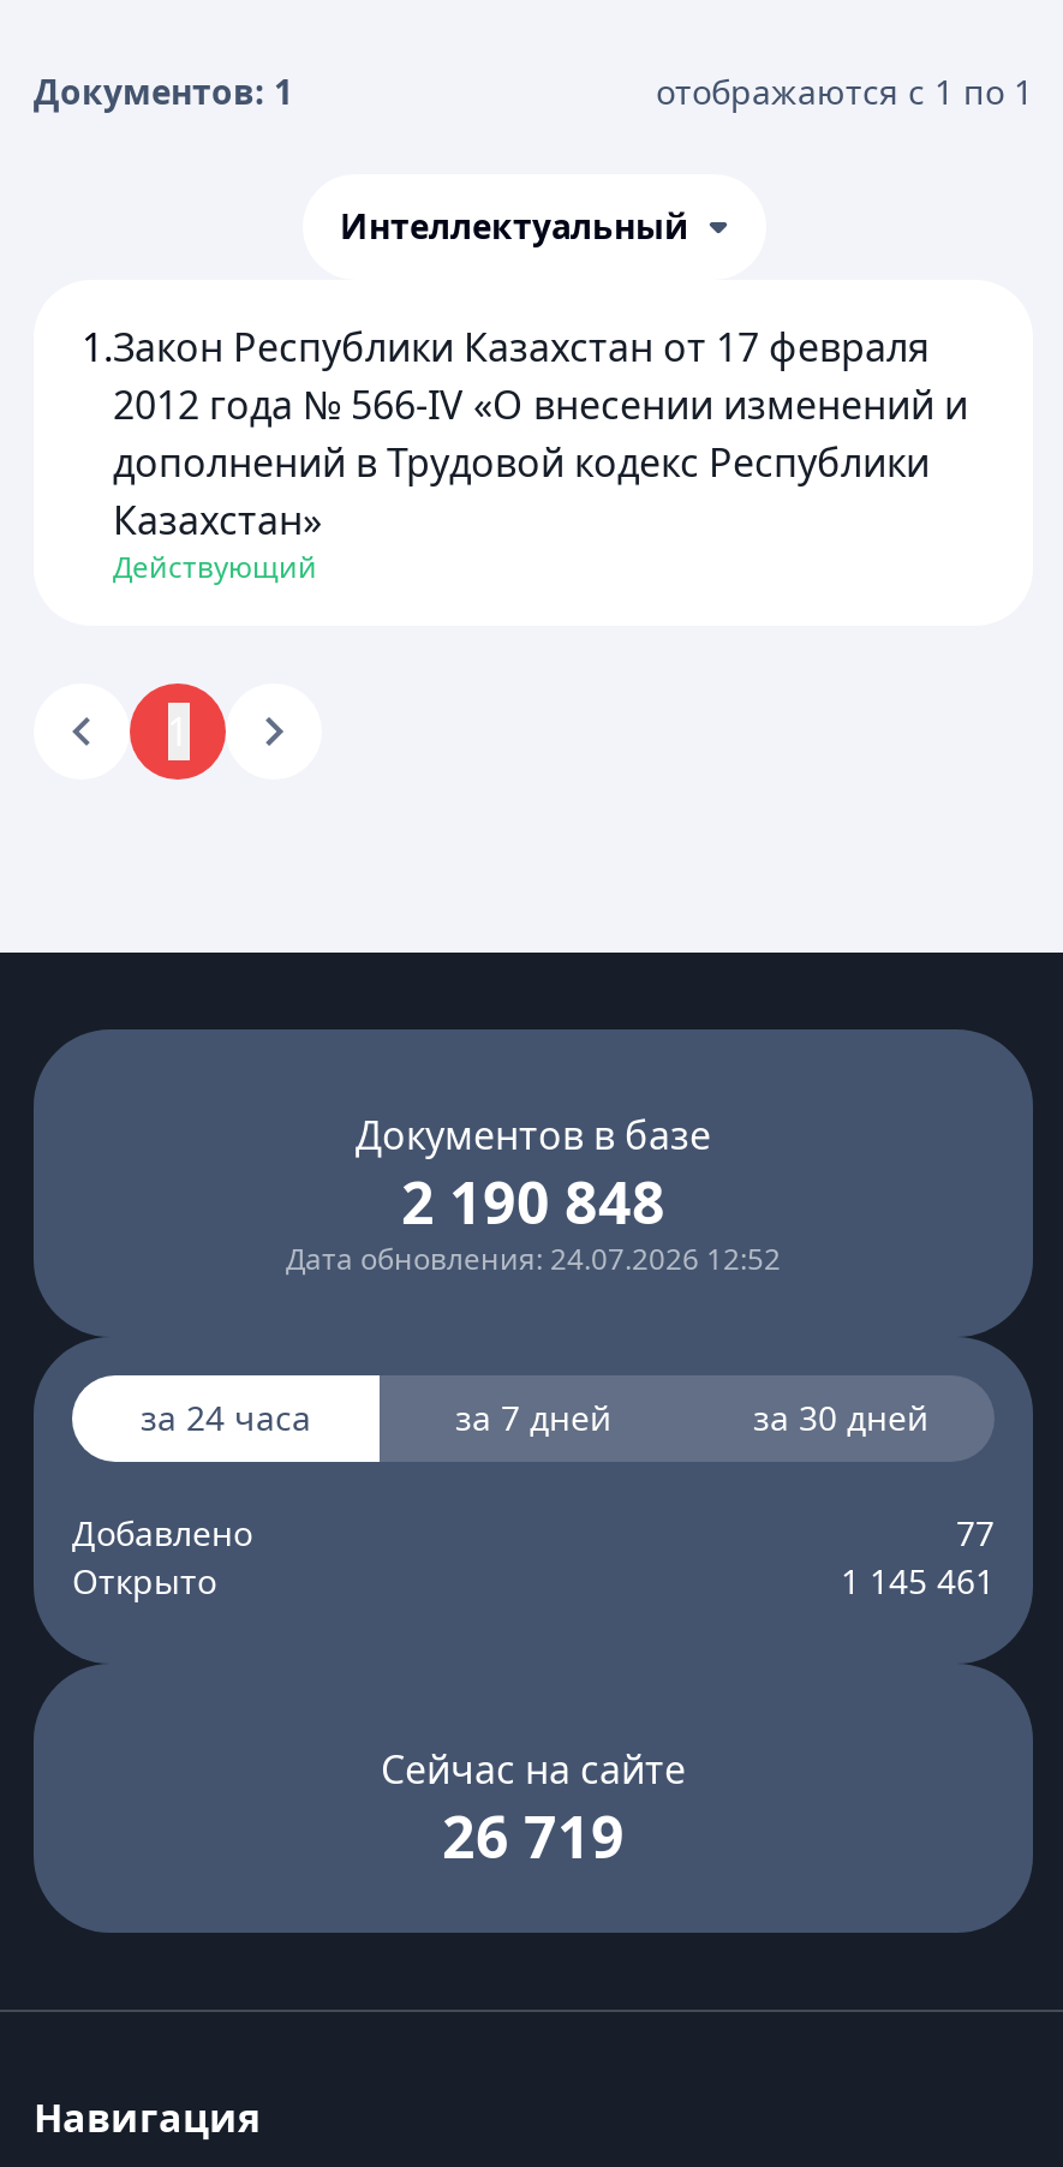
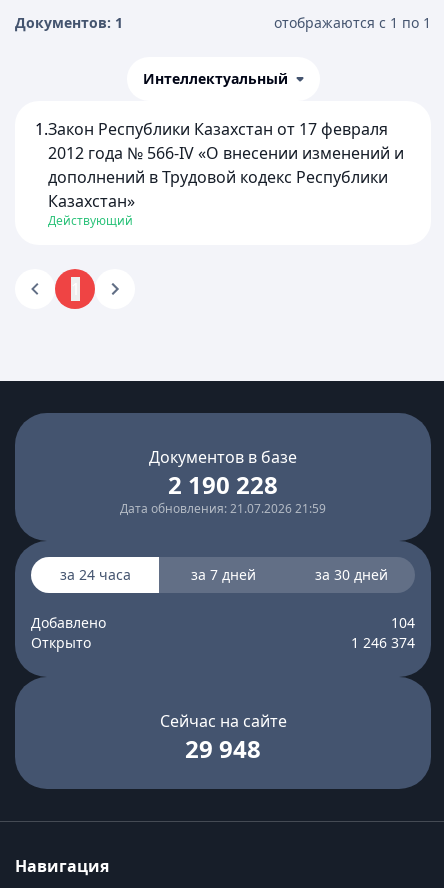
- 2 190 848
+ 2 190 228

- Дата обновления: 24.07.2026 12:52
+ Дата обновления: 21.07.2026 21:59

- 77
+ 104

- 1 145 461
+ 1 246 374

- 26 719
+ 29 948
